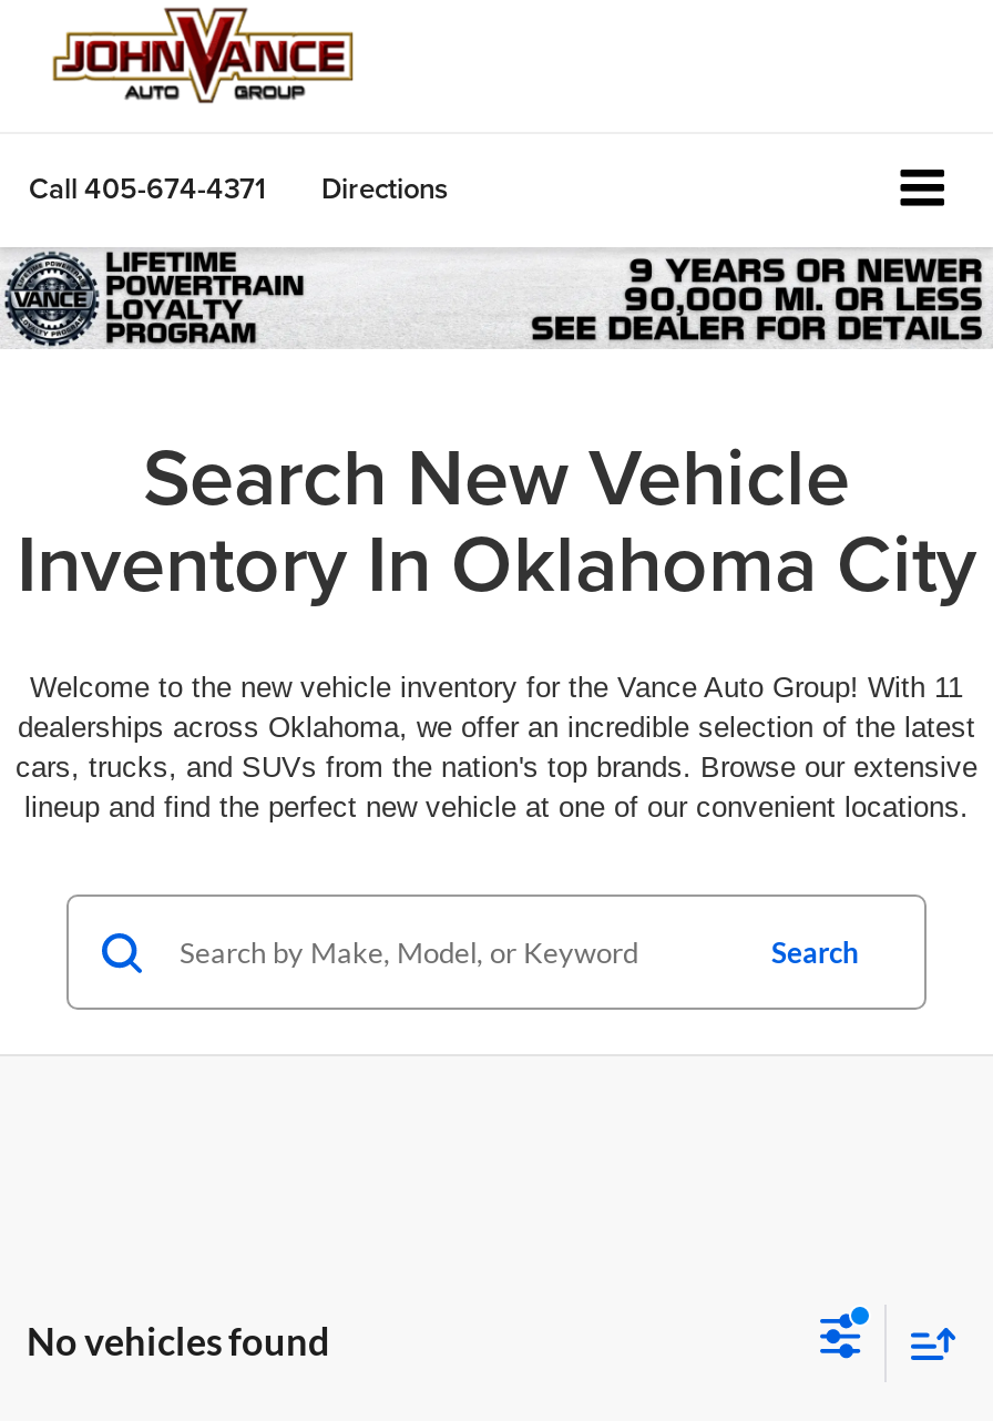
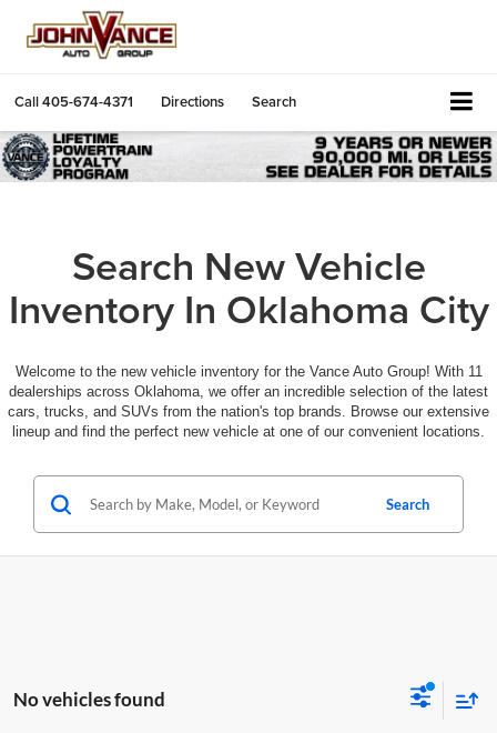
+ Search
